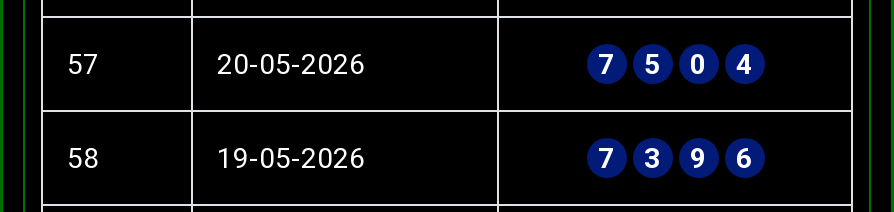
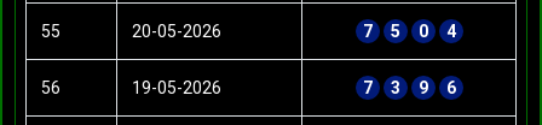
- 57
+ 55

- 58
+ 56
